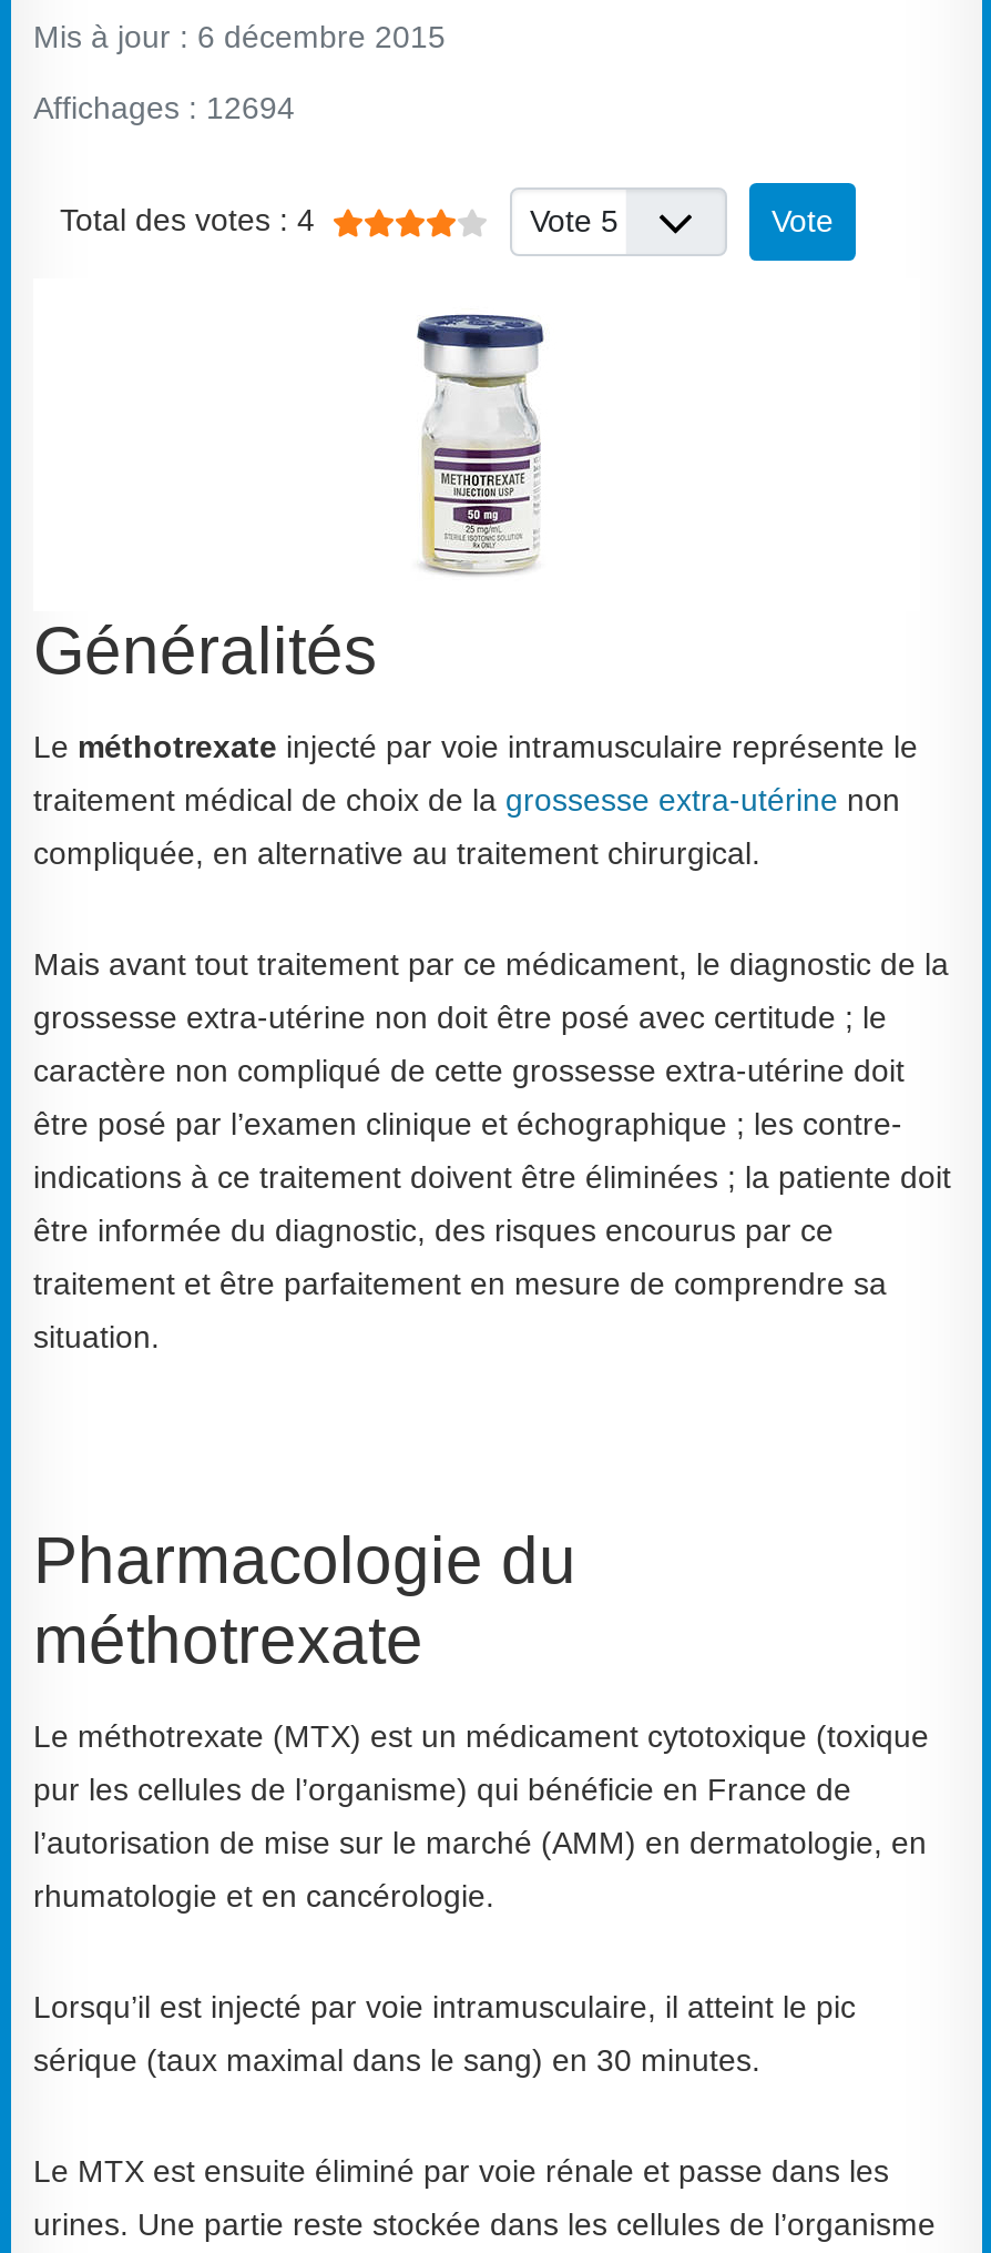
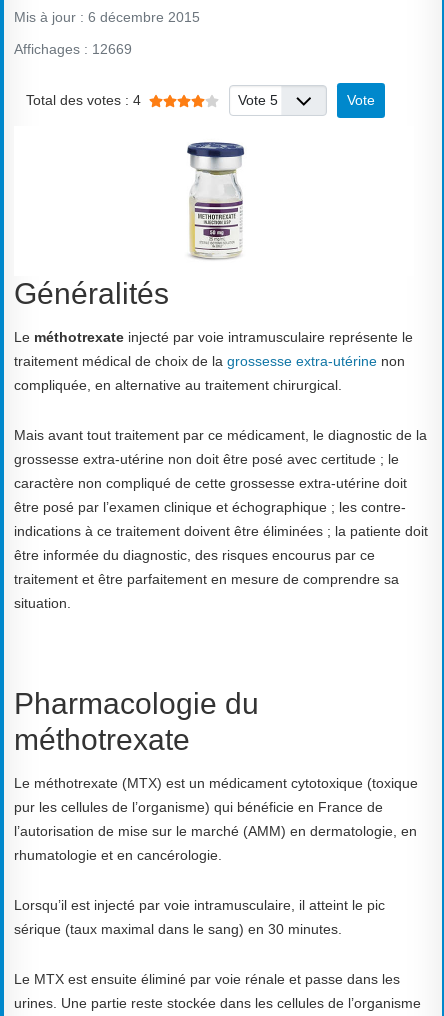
- Affichages : 12694
+ Affichages : 12669
